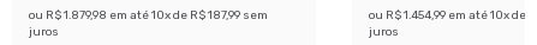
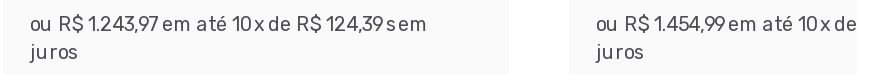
- ou R$ 1.879,98 em até 10 x de R$ 187,99 sem
+ ou R$ 1.243,97 em até 10 x de R$ 124,39 sem
